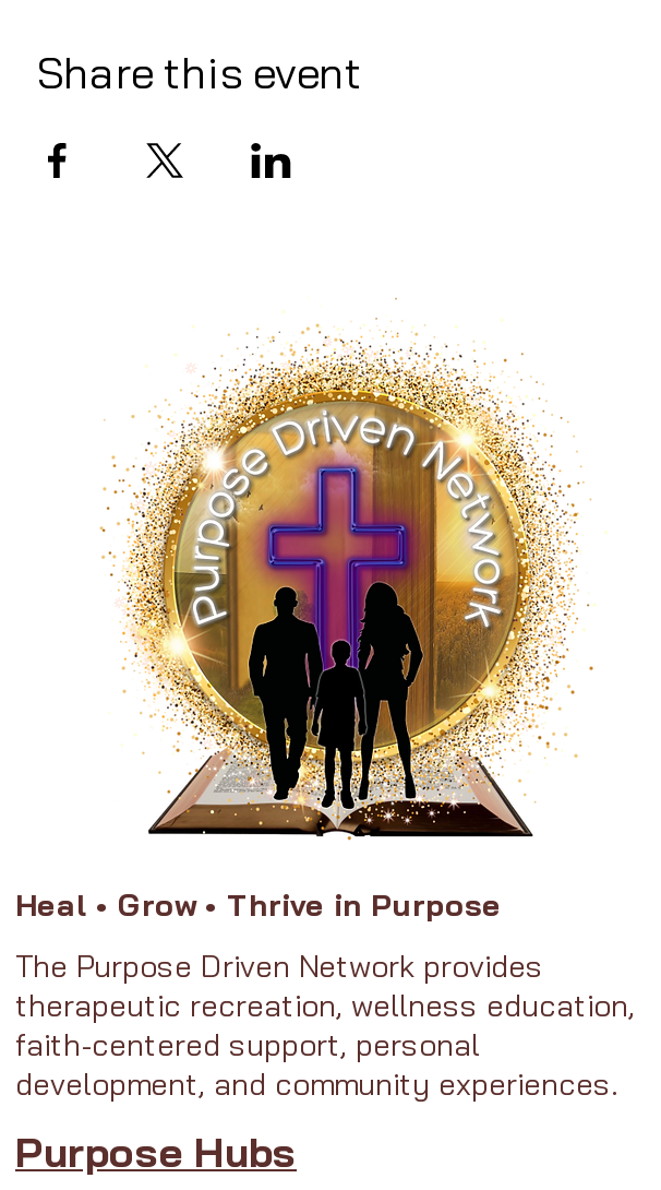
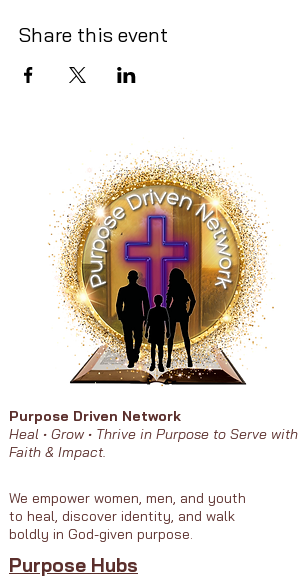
- Heal • Grow • Thrive in Purpose
+ Purpose Driven Network
+ Heal • Grow • Thrive in Purpose to Serve with
+ Faith & Impact.

- The Purpose Driven Network provides
- therapeutic recreation, wellness education,
- faith-centered support, personal
- development, and community experiences.
+ We empower women, men, and youth
+ to heal, discover identity, and walk
+ boldly in God-given purpose.
